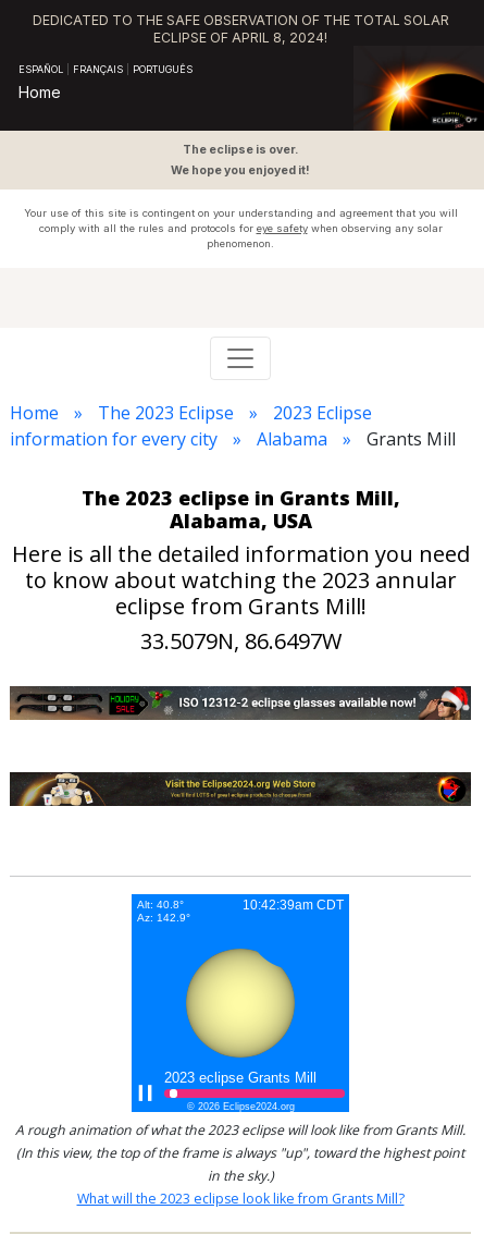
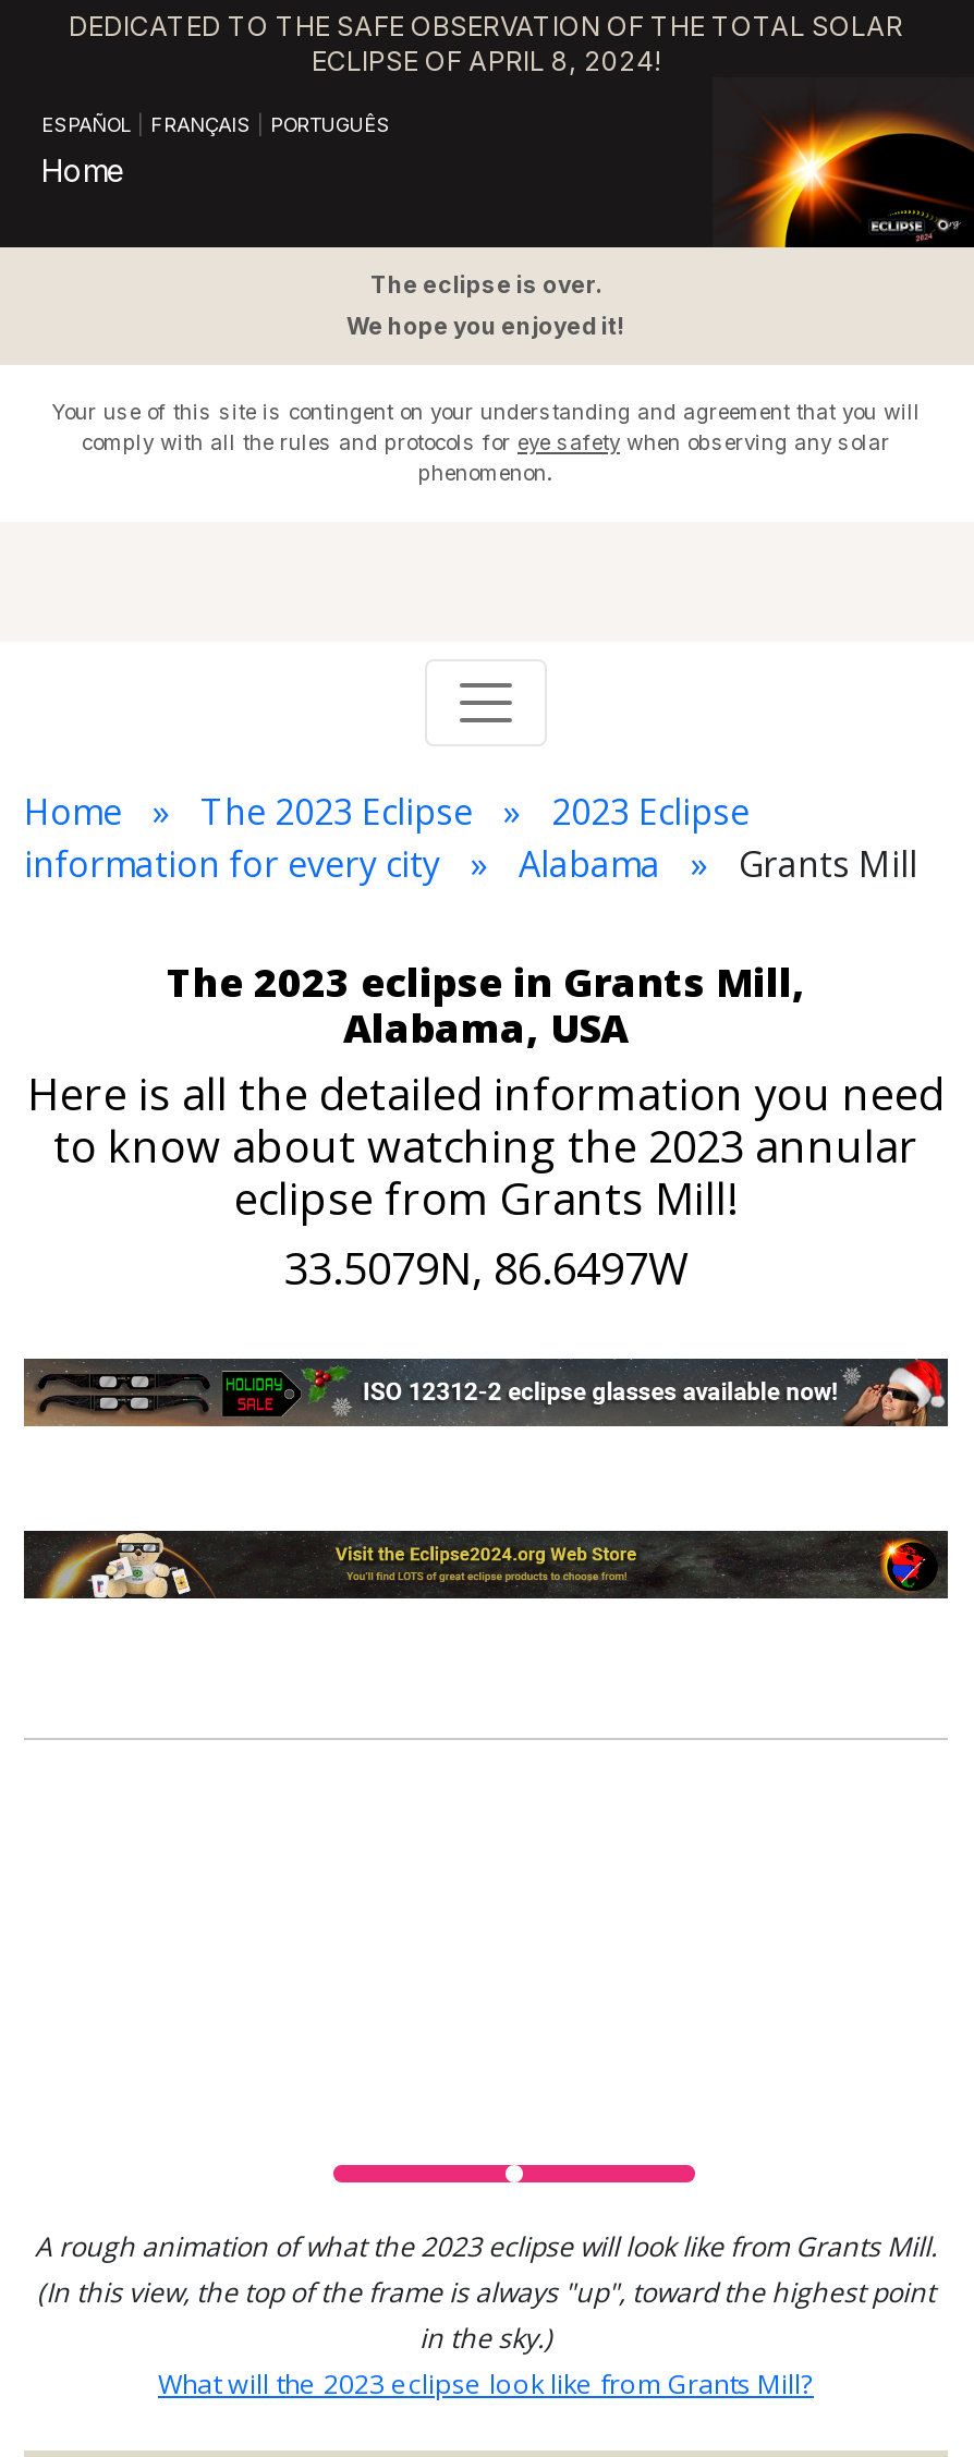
- [image]
